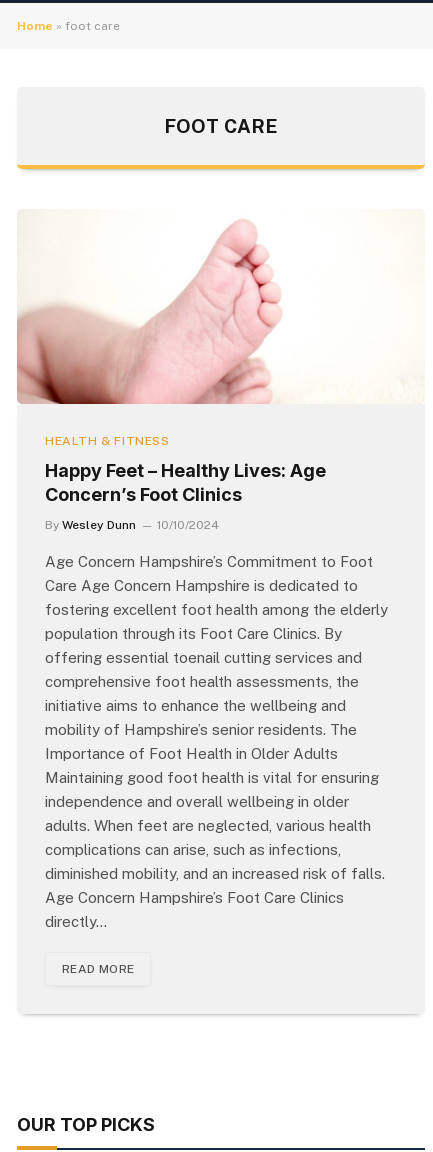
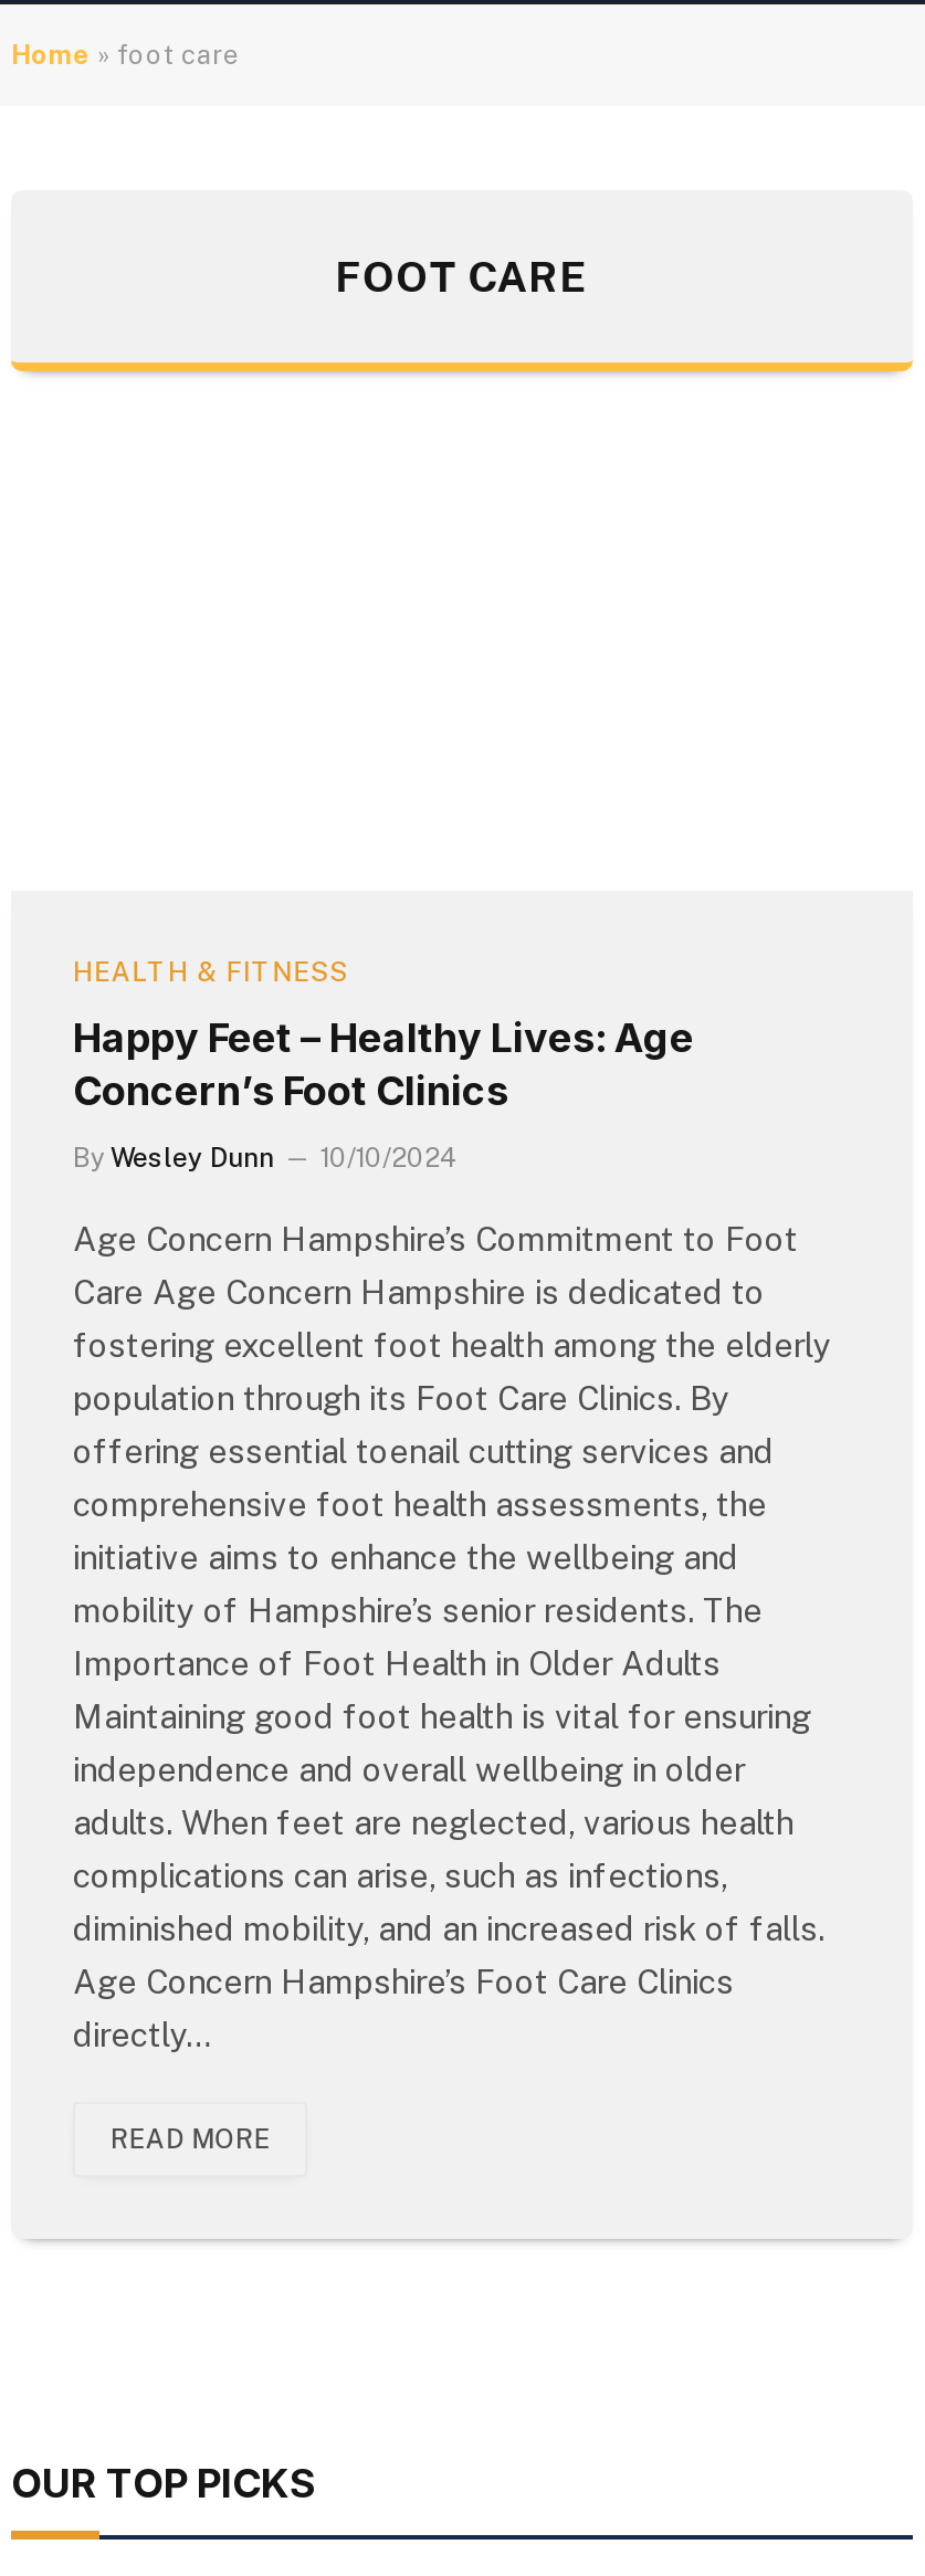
- [image]
